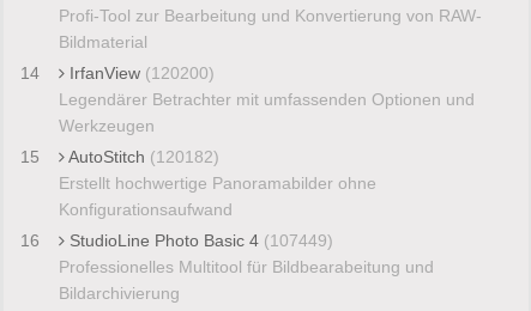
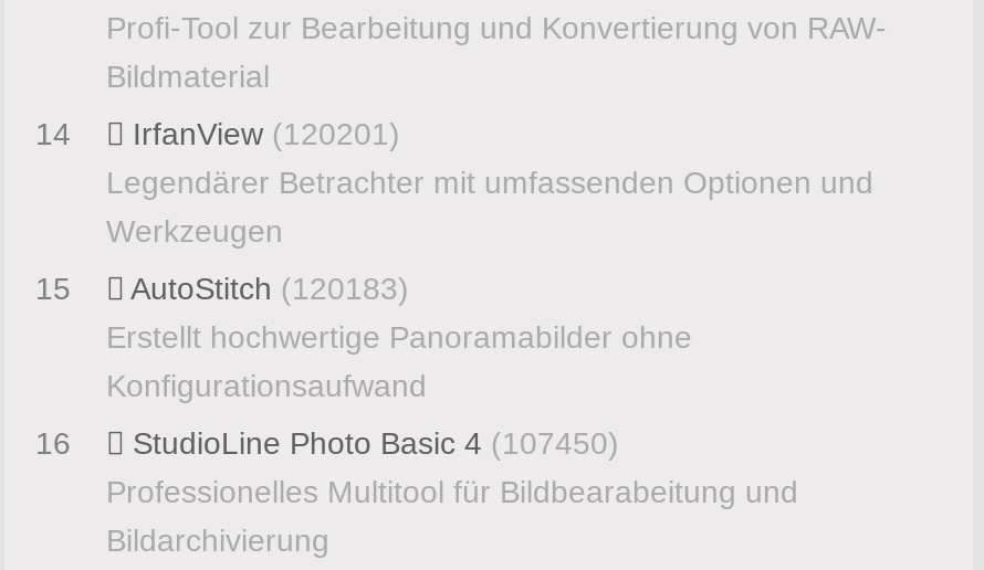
- 14 IrfanView (120200)
+ 14 IrfanView (120201)

- 15 AutoStitch (120182)
+ 15 AutoStitch (120183)

- StudioLine Photo Basic 4 (107449)
+ StudioLine Photo Basic 4 (107450)
